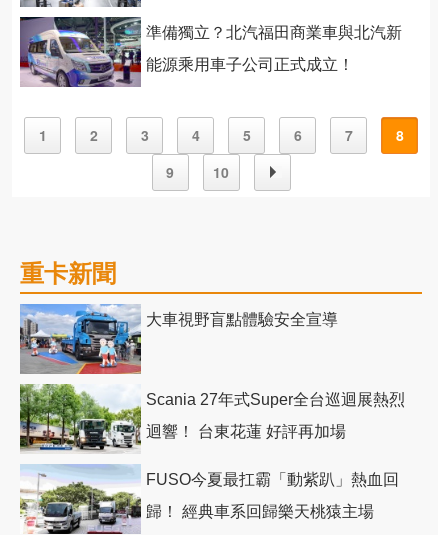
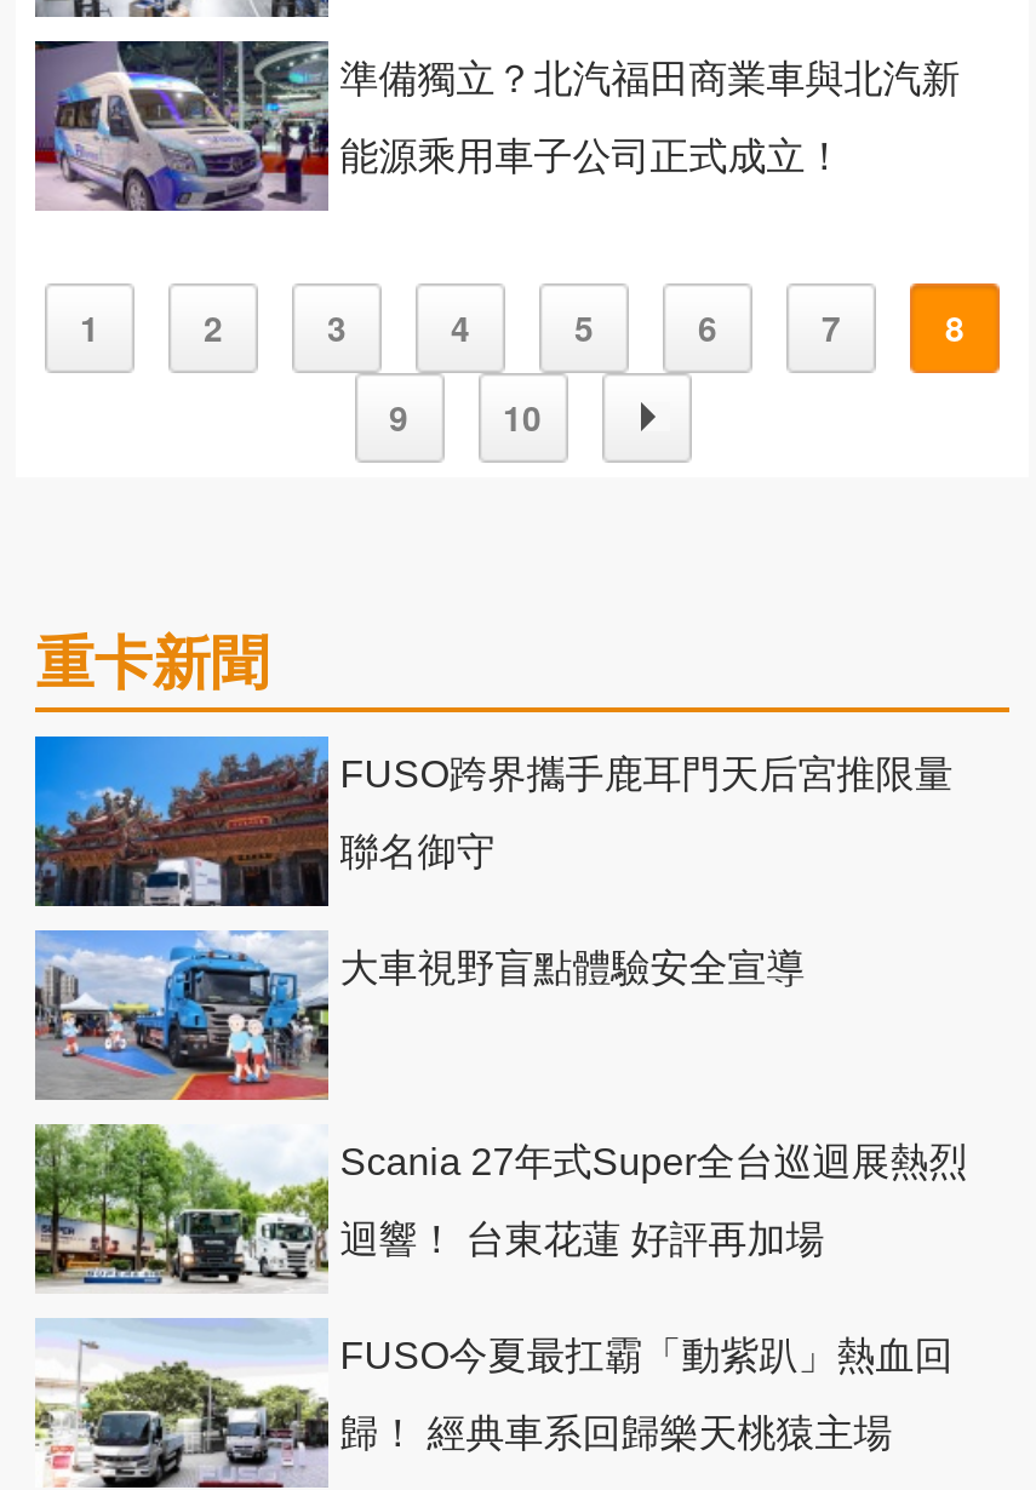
+ [image]
+ FUSO跨界攜手鹿耳門天后宮推限量
+ 聯名御守
